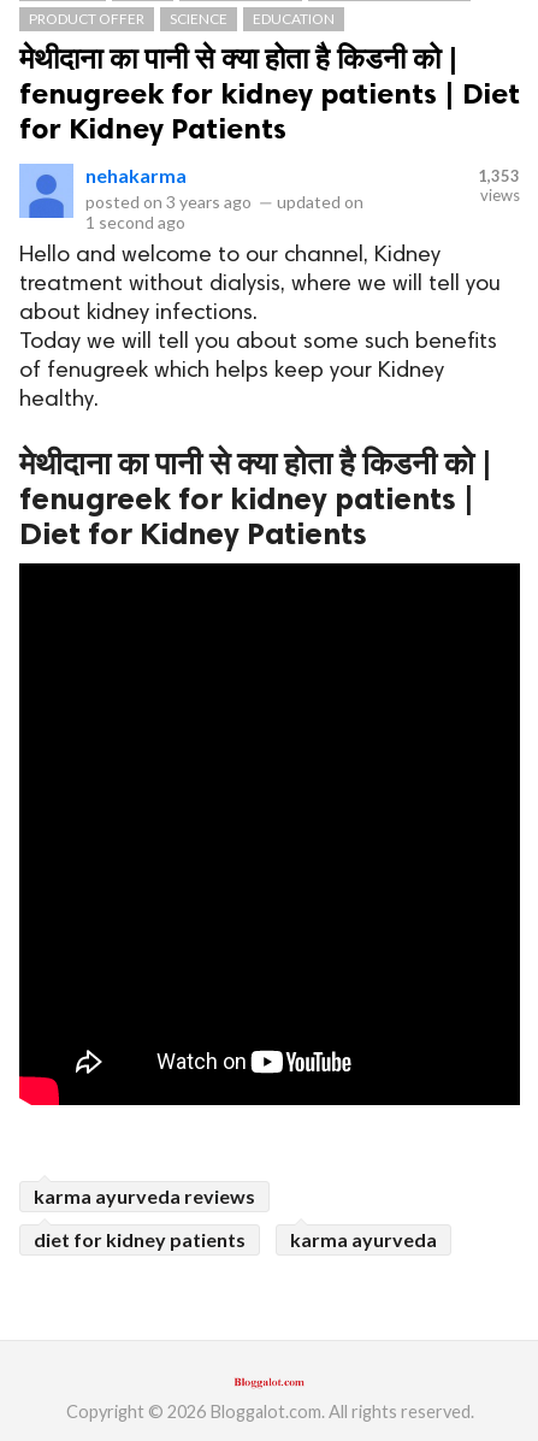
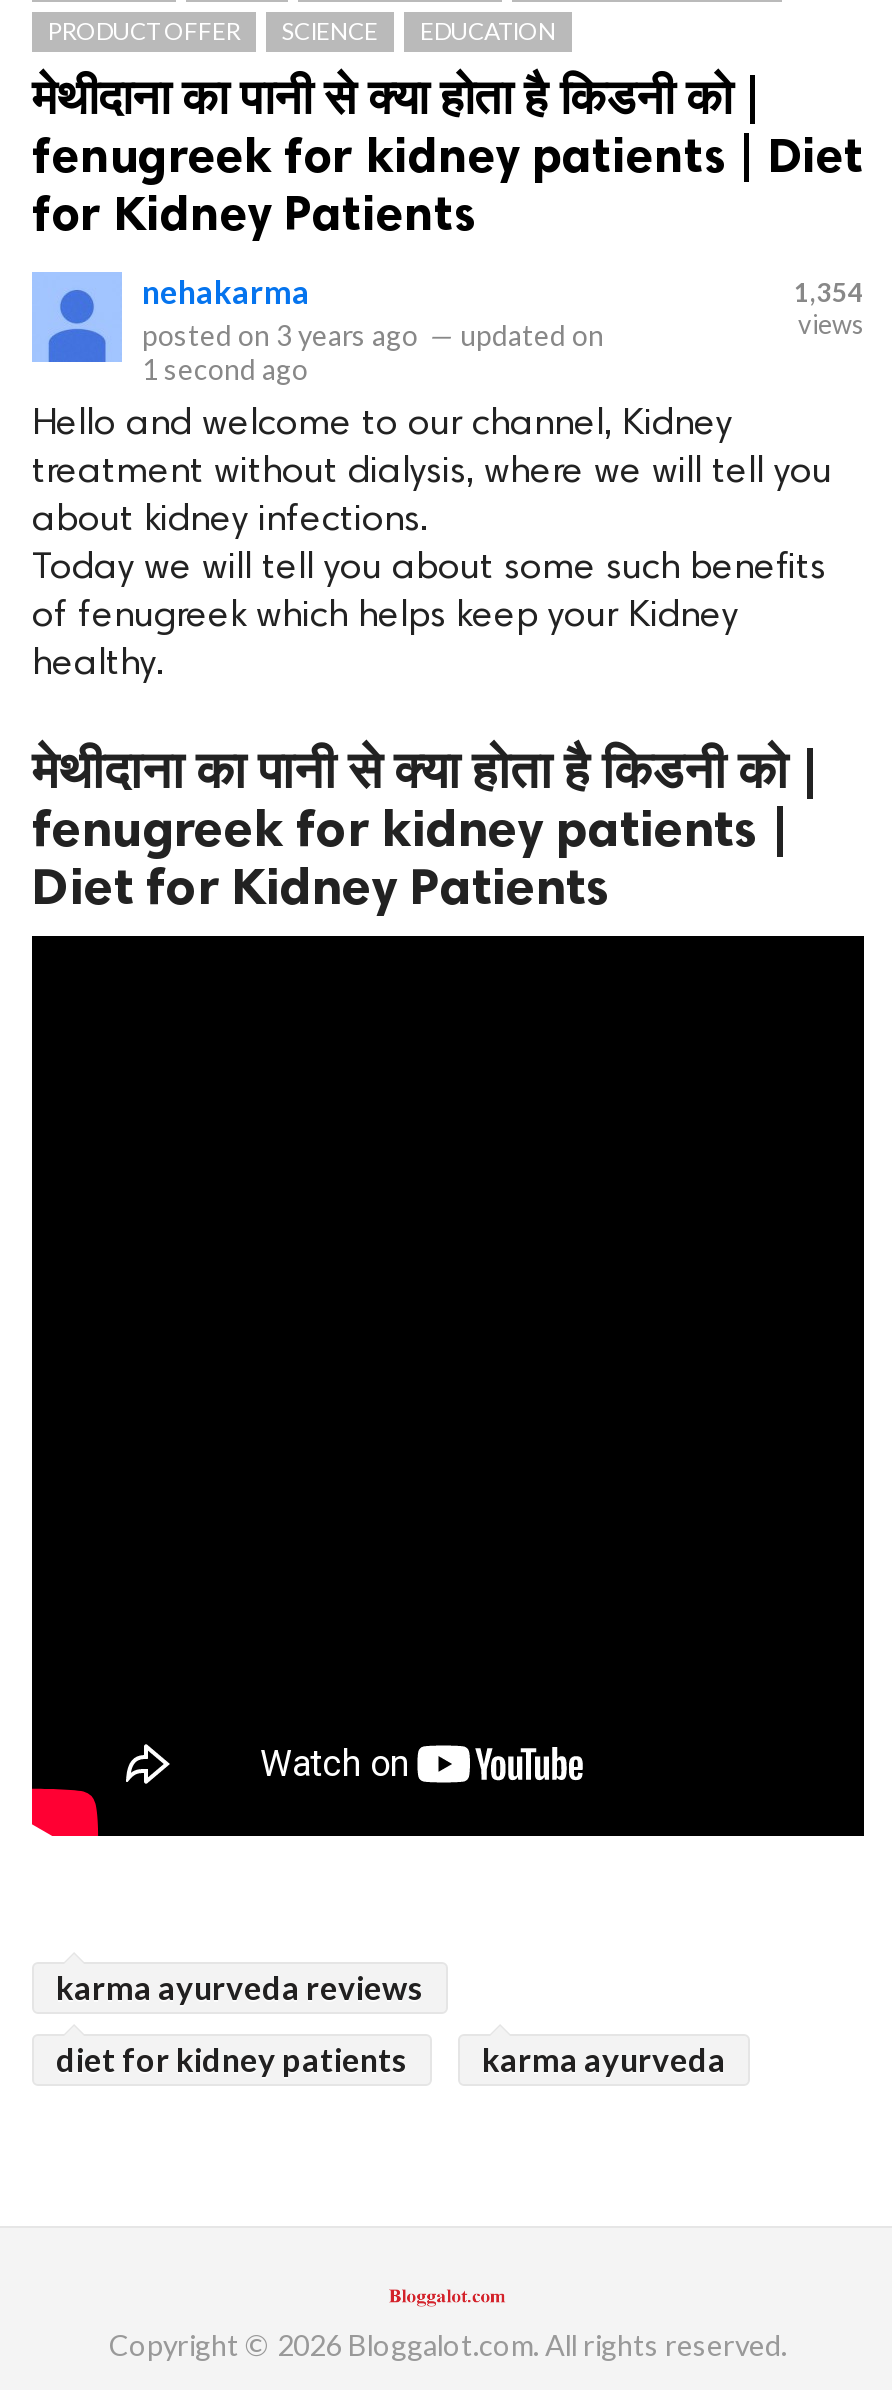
- 1,353
+ 1,354
